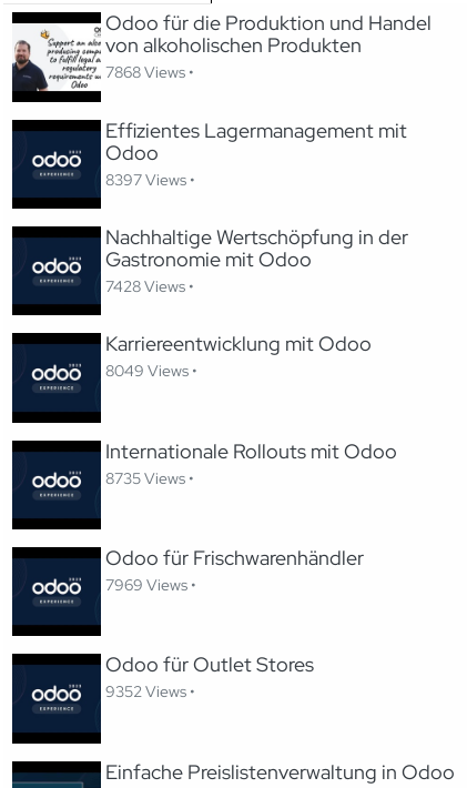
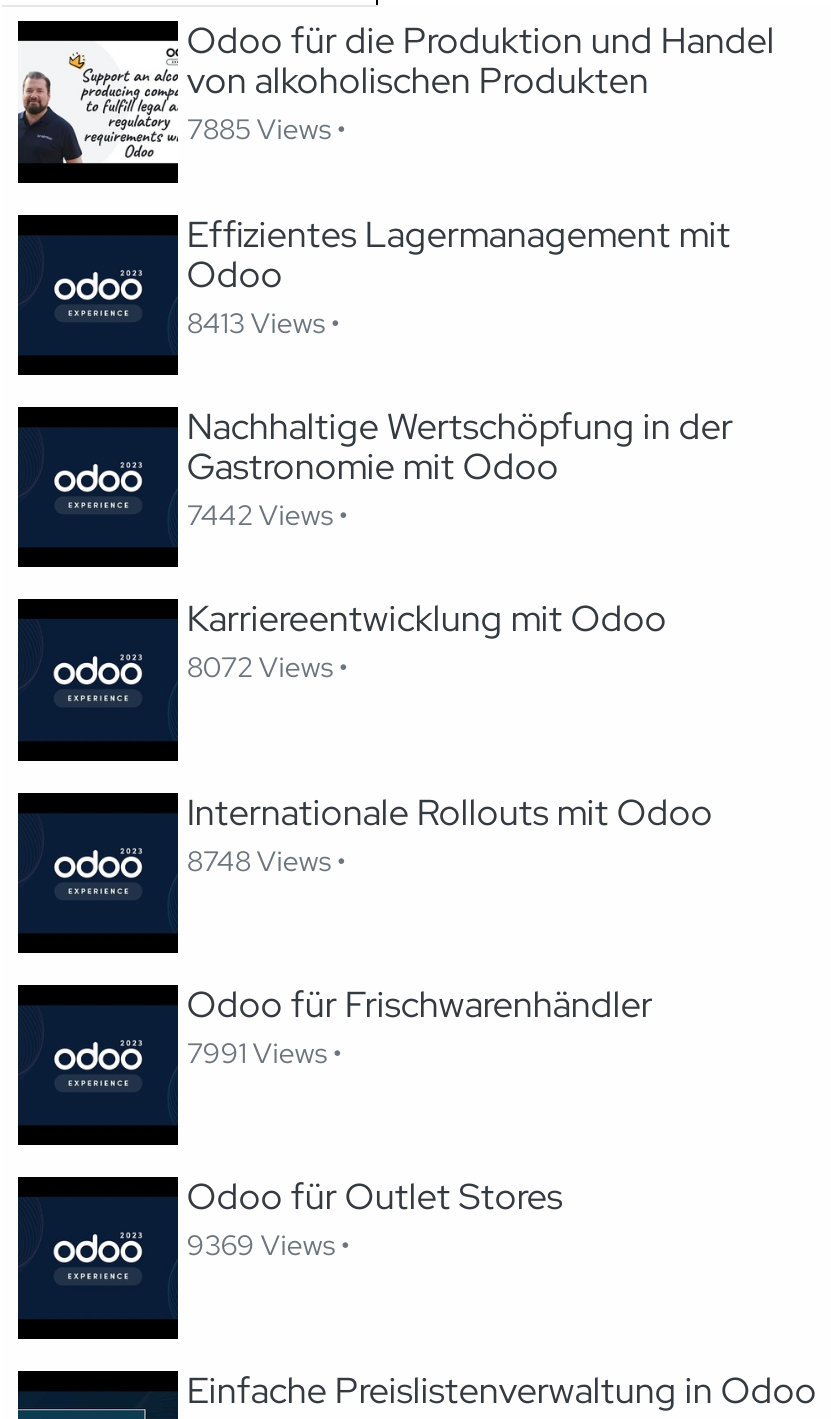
- 7868 Views •
+ 7885 Views •

- 8397 Views •
+ 8413 Views •

- 7428 Views •
+ 7442 Views •

- 8049 Views •
+ 8072 Views •

- 8735 Views •
+ 8748 Views •

- 7969 Views •
+ 7991 Views •

- 9352 Views •
+ 9369 Views •
